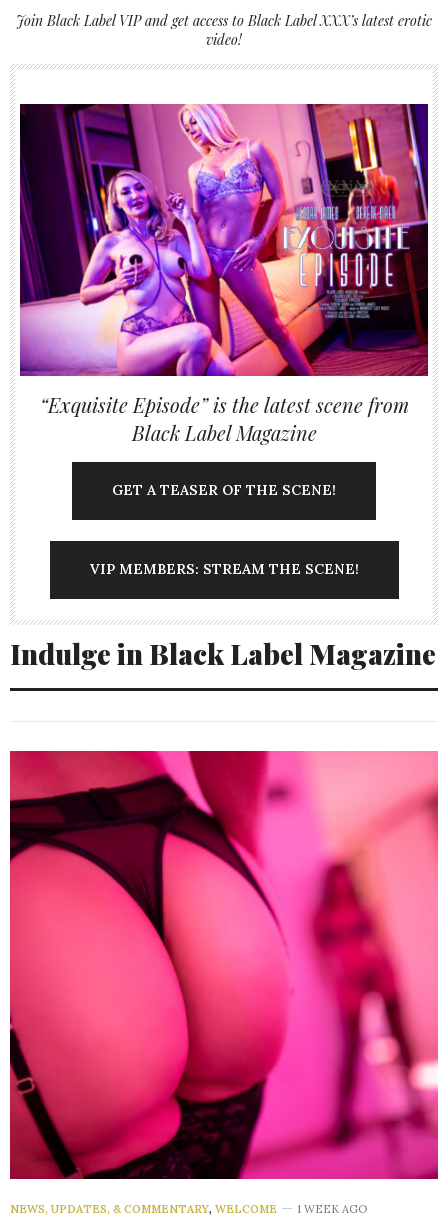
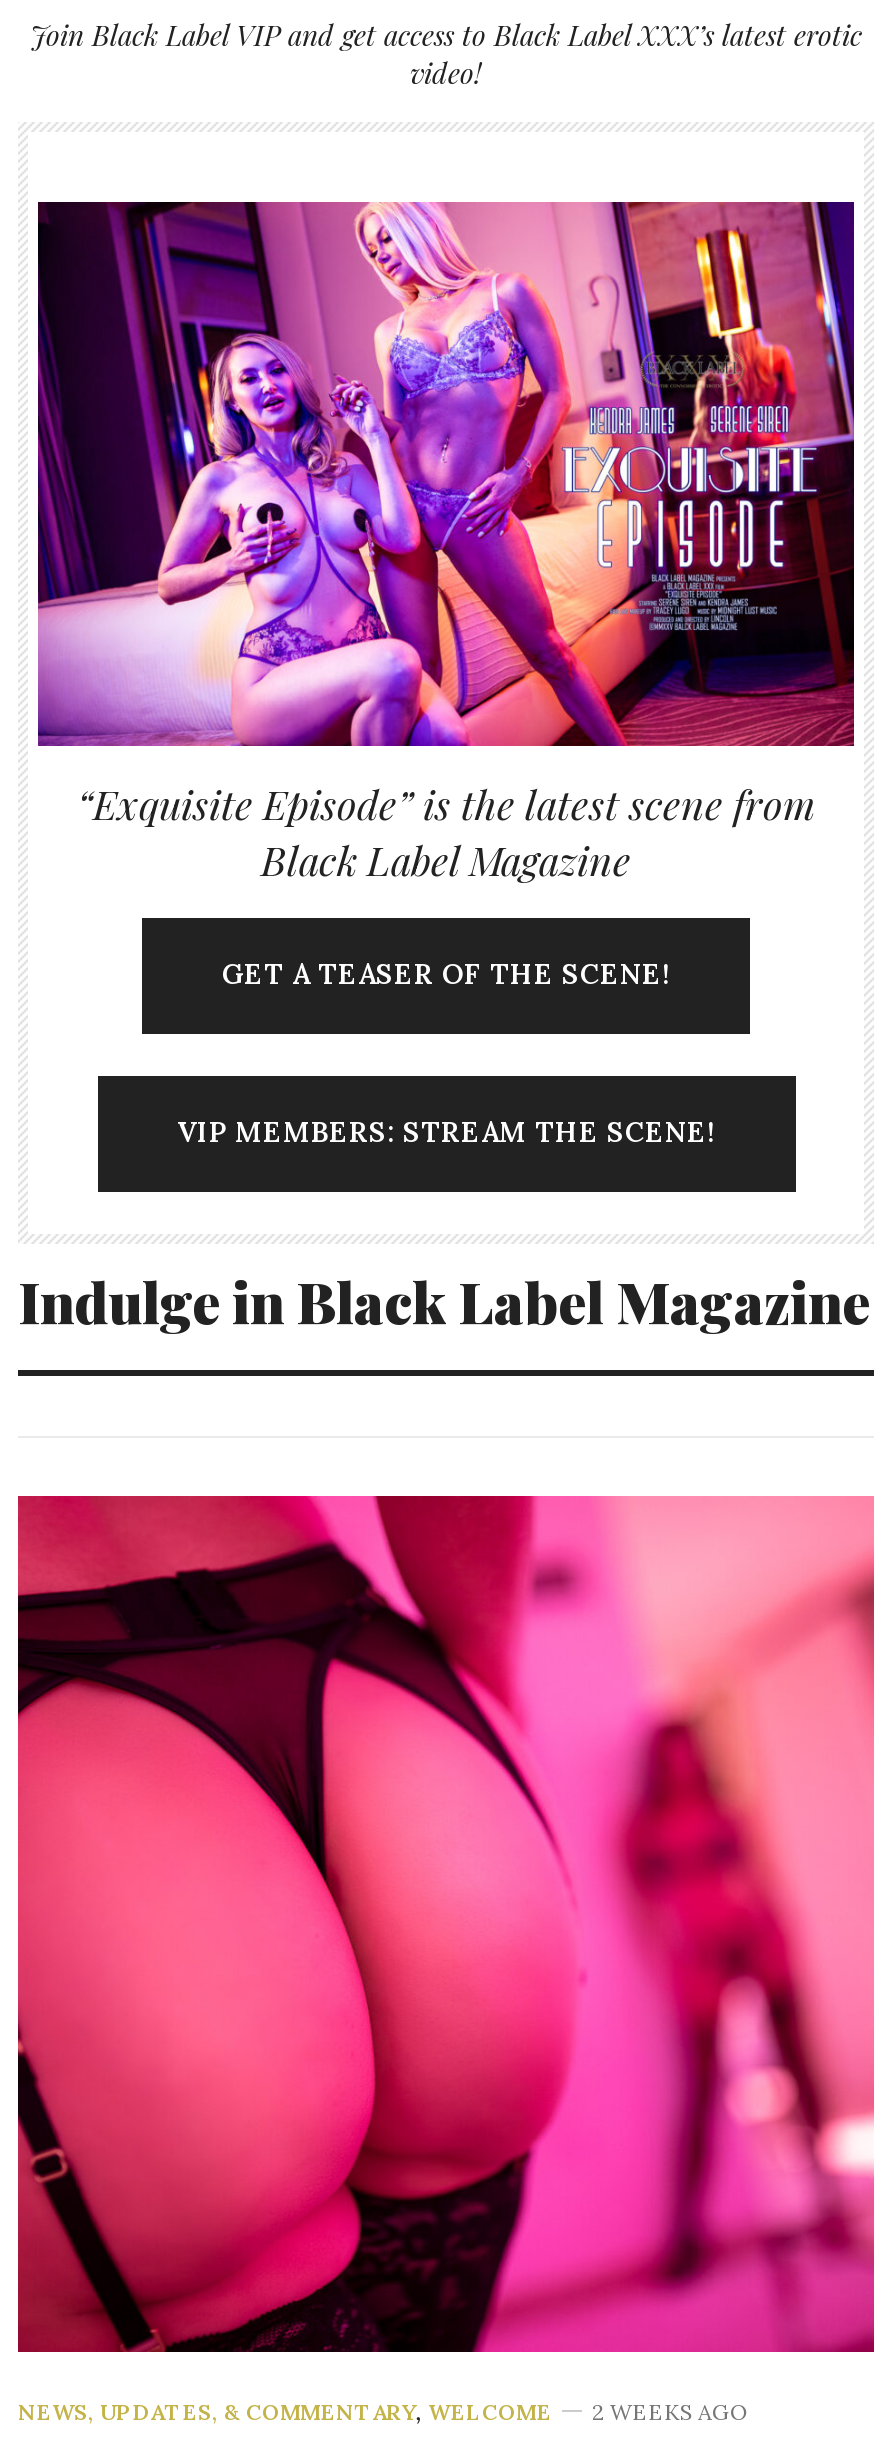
- NEWS, UPDATES, & COMMENTARY, WELCOME 1 WEEK AGO
+ NEWS, UPDATES, & COMMENTARY, WELCOME 2 WEEKS AGO
